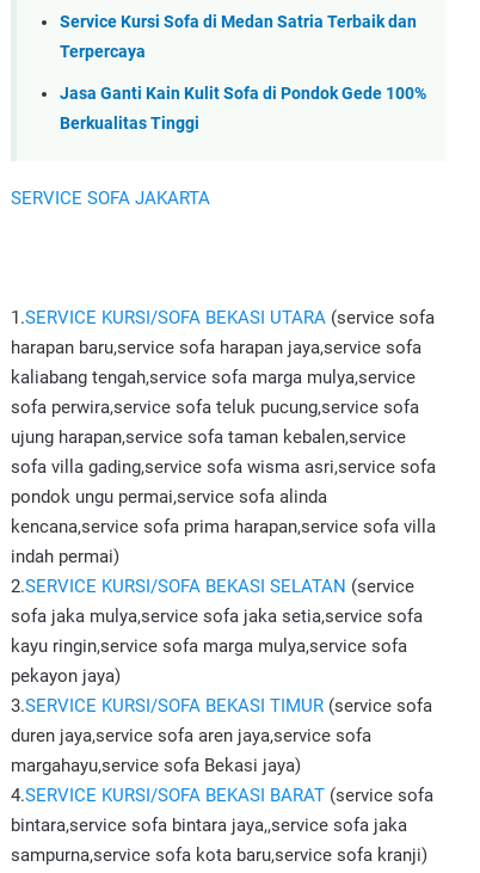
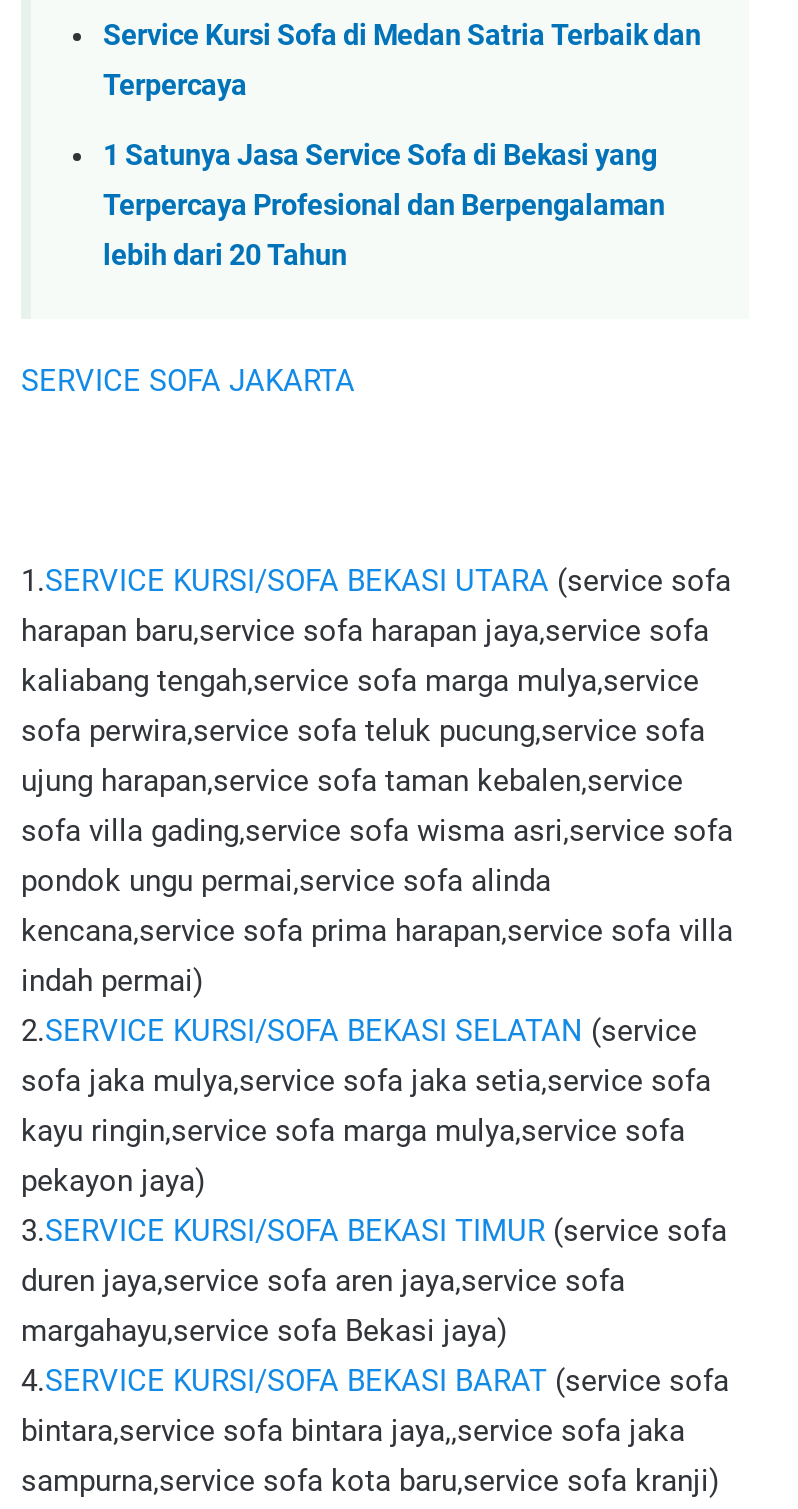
- Jasa Ganti Kain Kulit Sofa di Pondok Gede 100%
- Berkualitas Tinggi
+ 1 Satunya Jasa Service Sofa di Bekasi yang
+ Terpercaya Profesional dan Berpengalaman
+ lebih dari 20 Tahun
